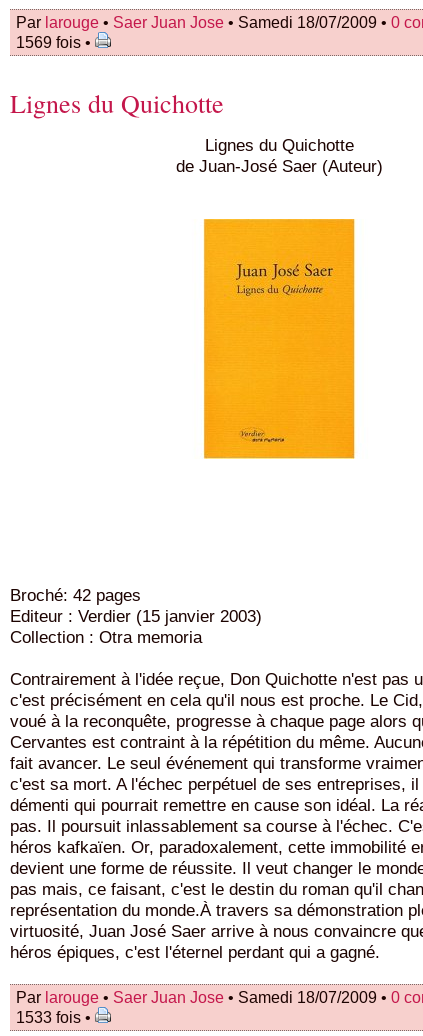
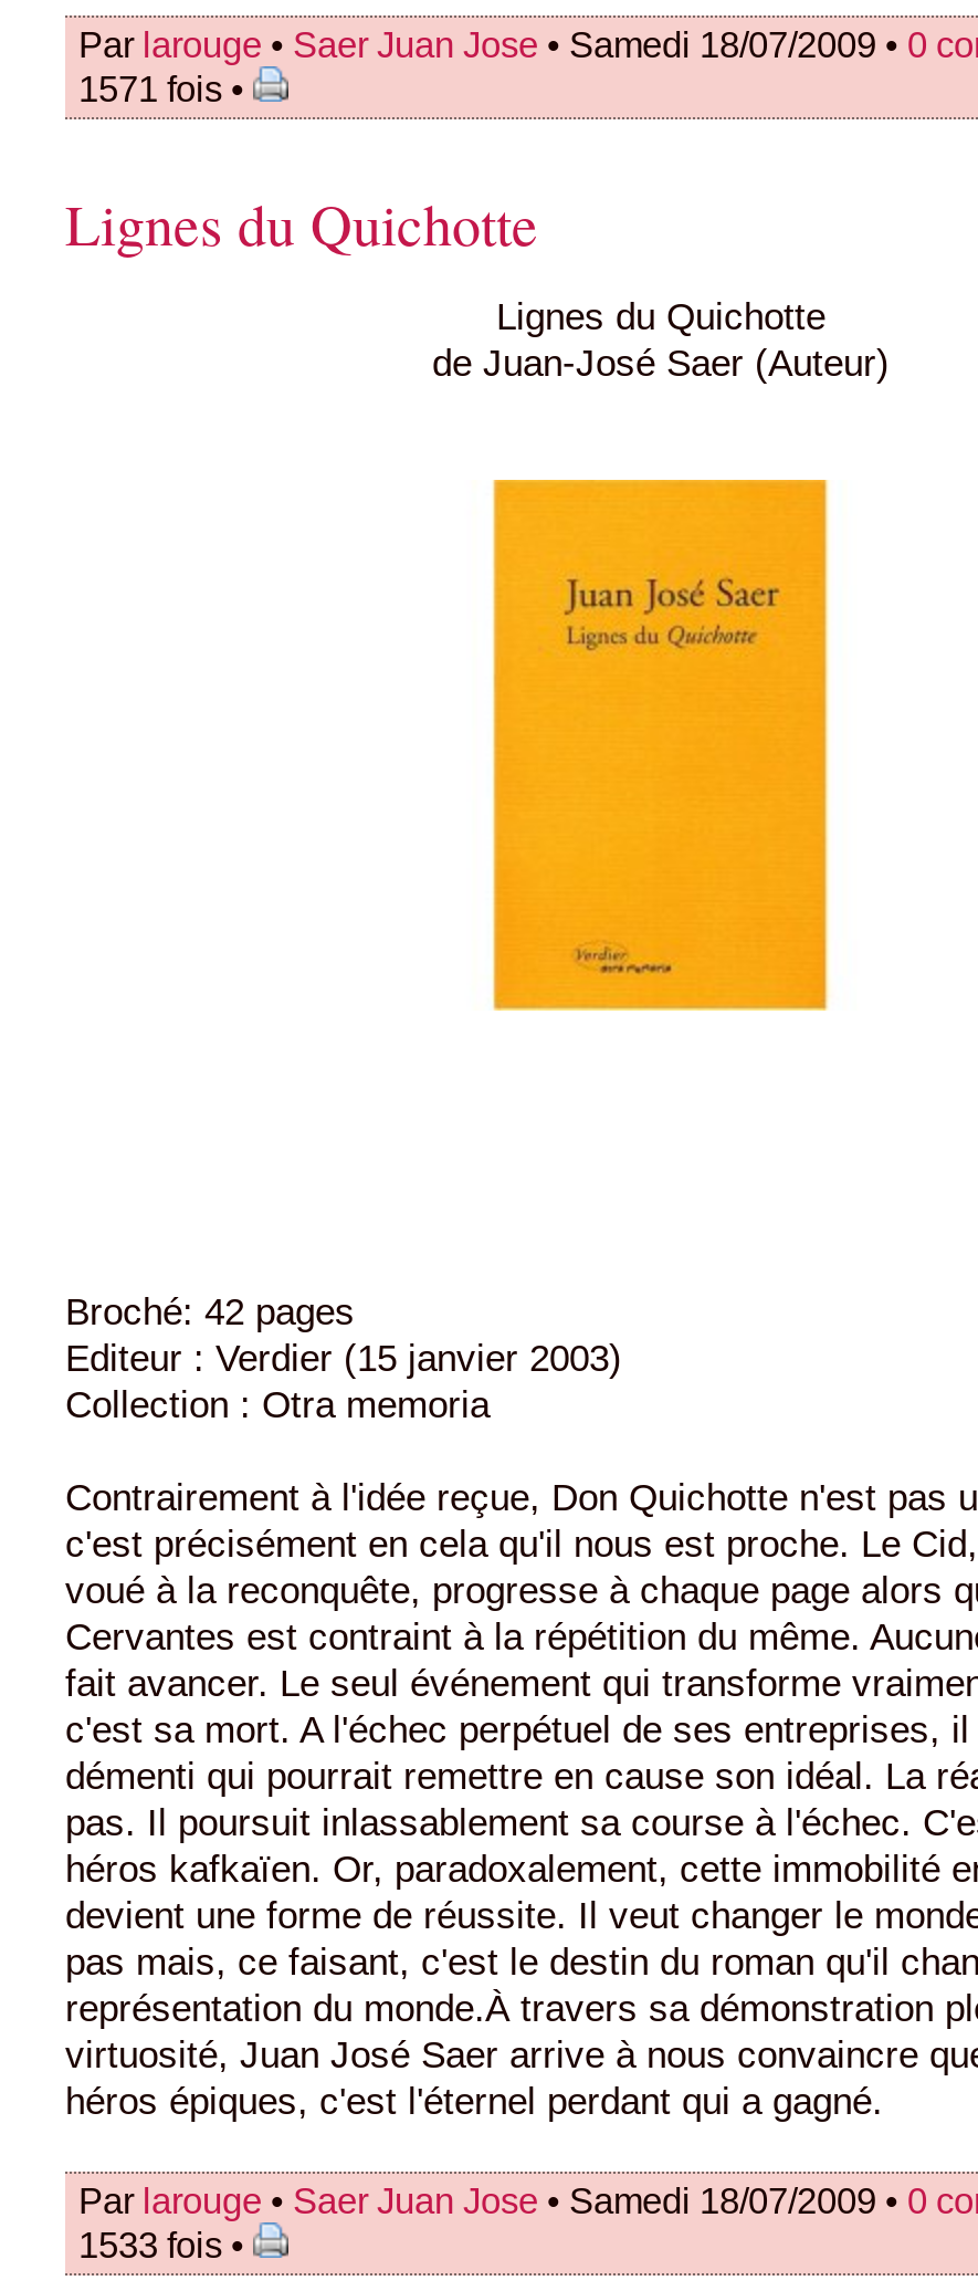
- 1569 fois •
+ 1571 fois •
